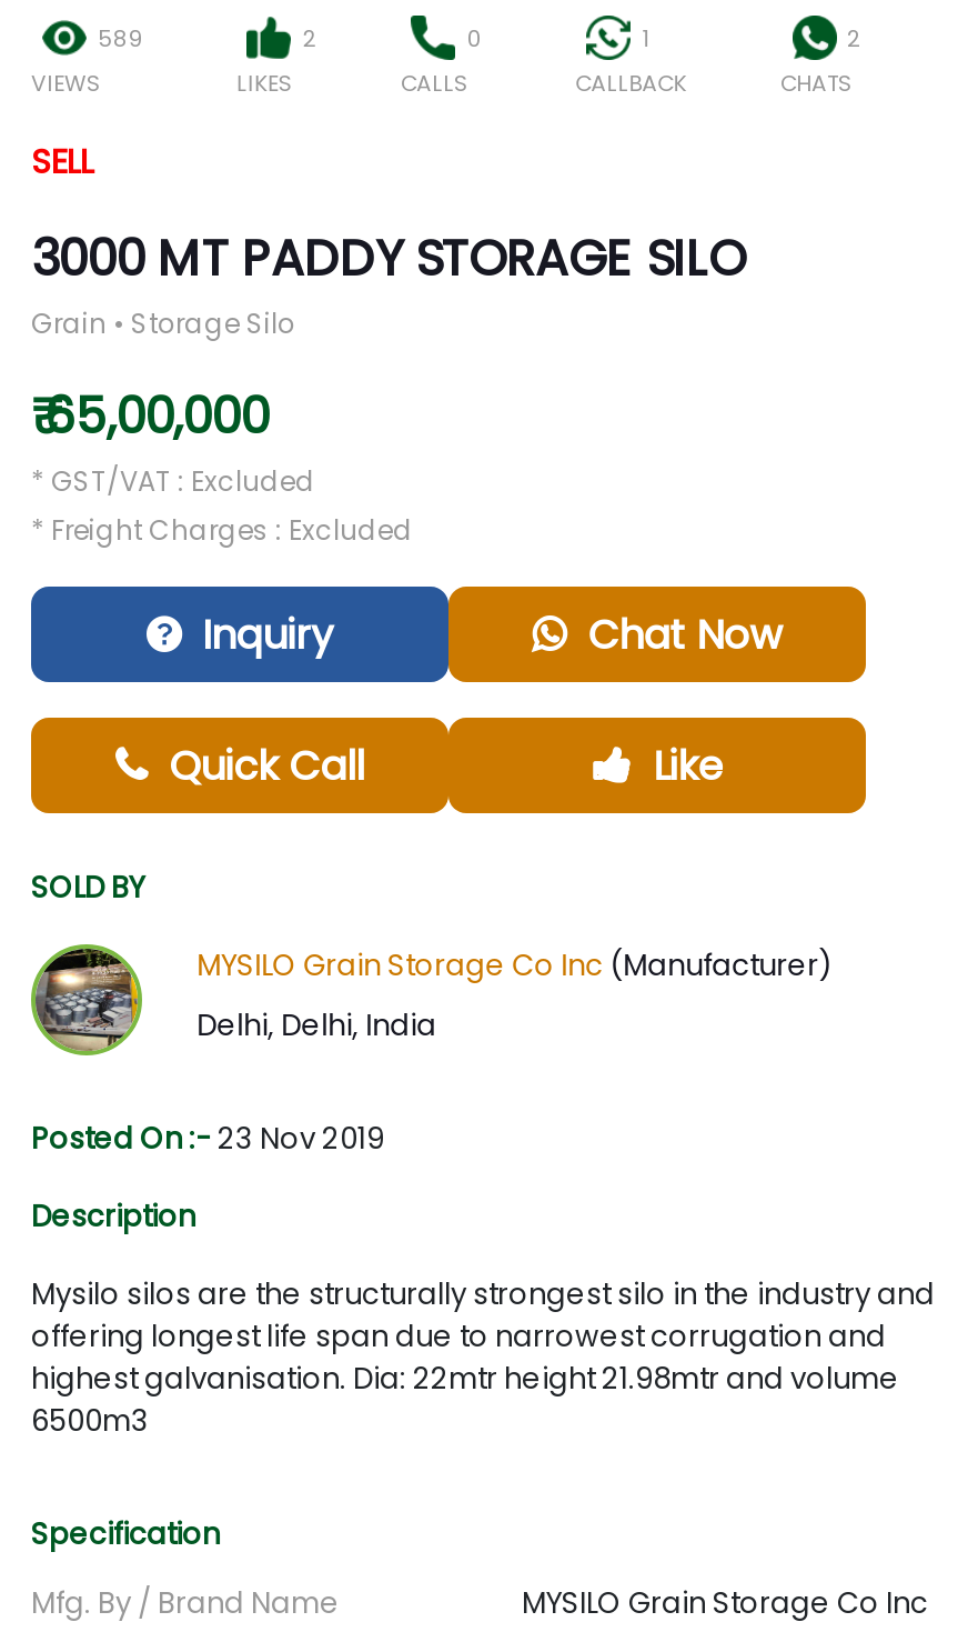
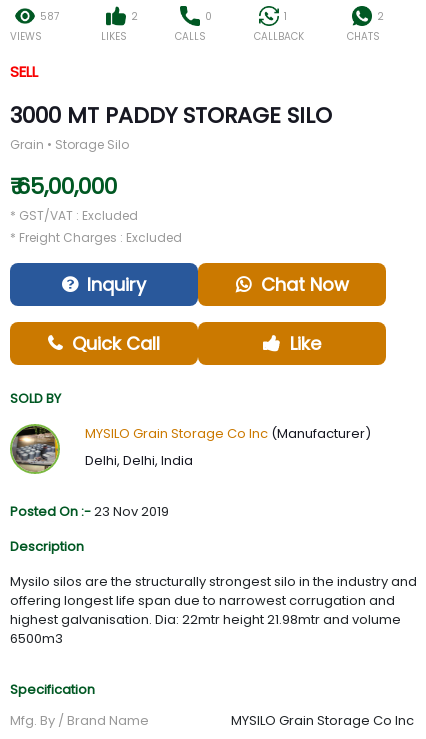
- 589
+ 587
